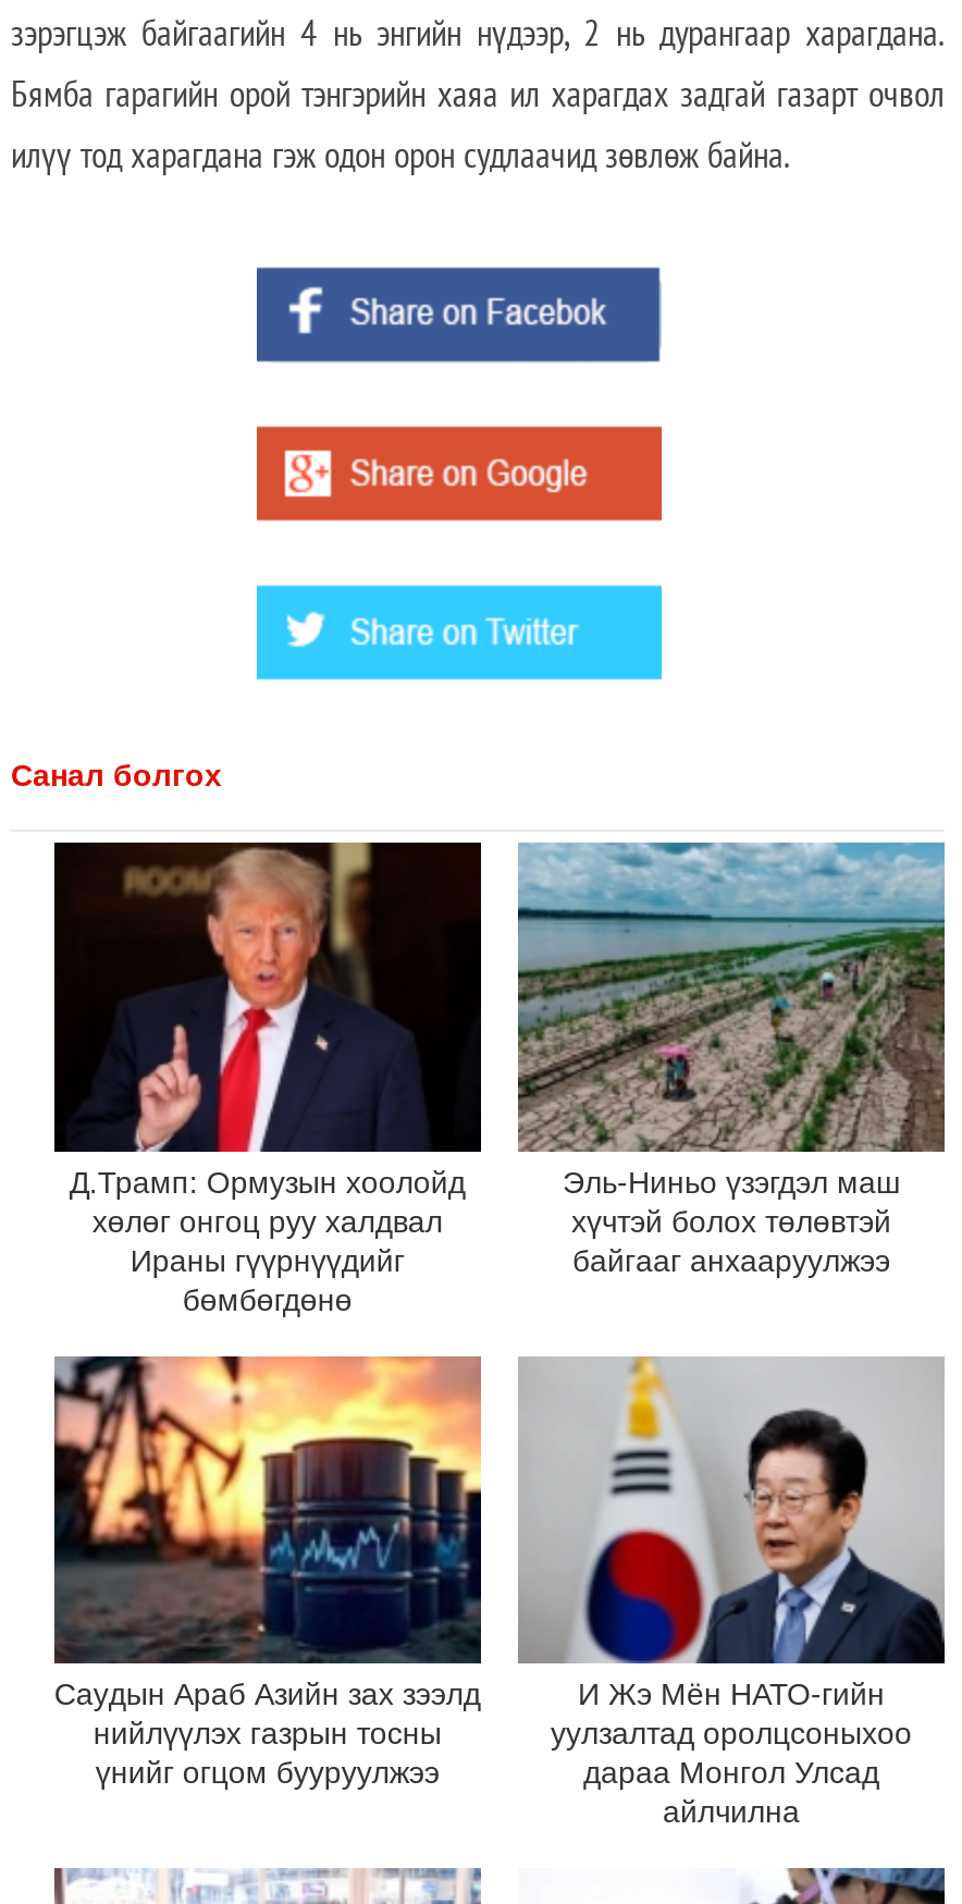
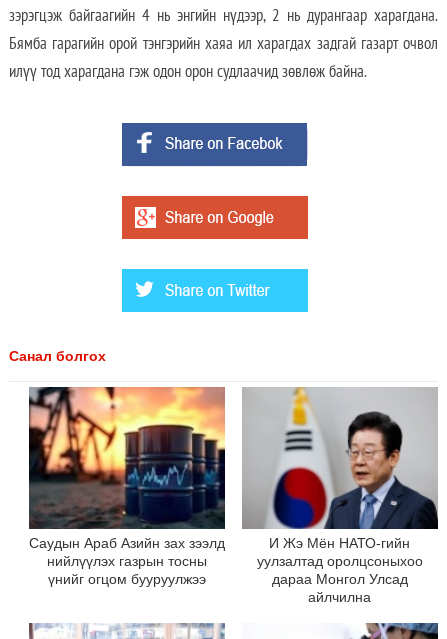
- [image]
- Д.Трамп: Ормузын хоолойд
- хөлөг онгоц руу халдвал
- Ираны гүүрнүүдийг
- бөмбөгдөнө

- [image]
- Эль-Ниньо үзэгдэл маш
- хүчтэй болох төлөвтэй
- байгааг анхааруулжээ
